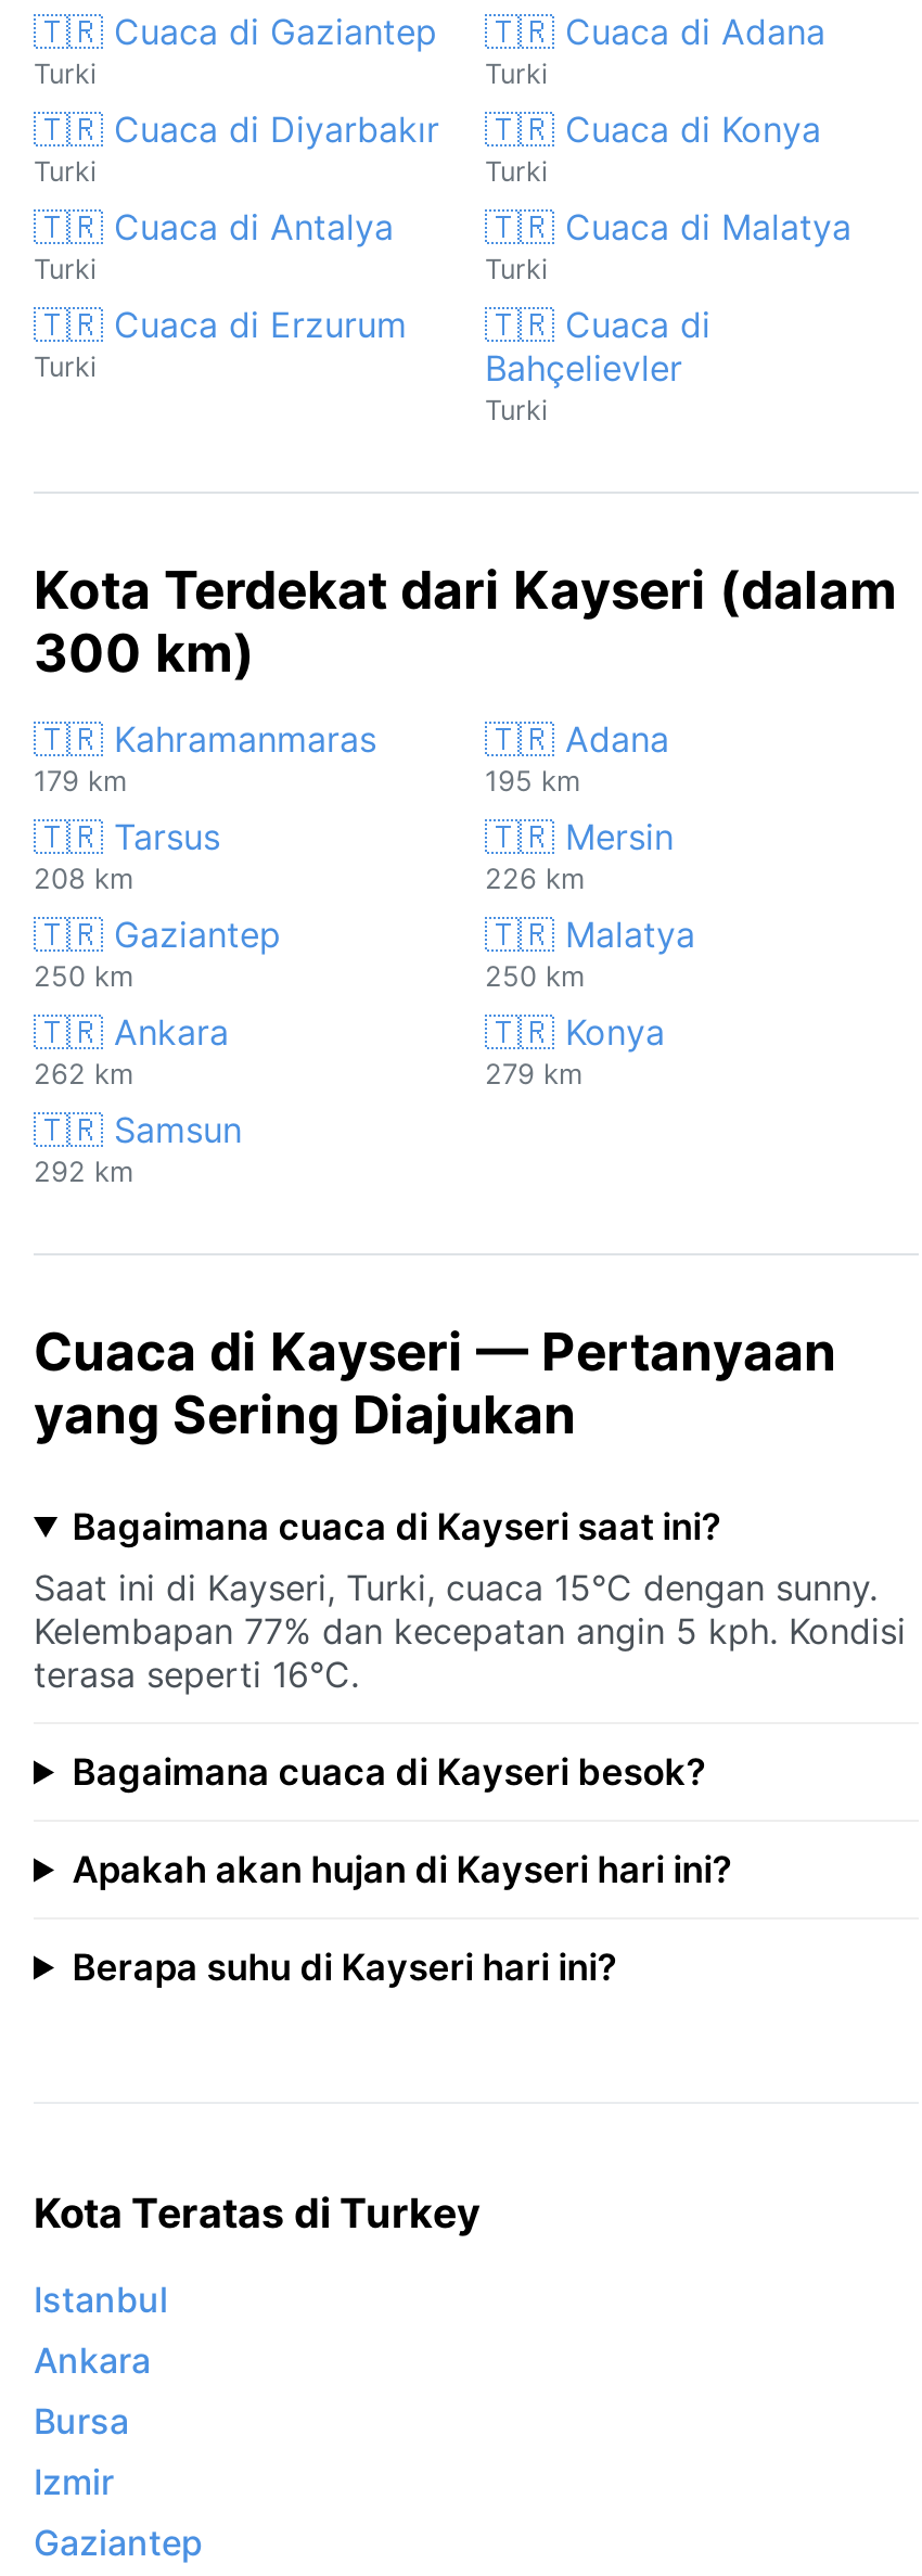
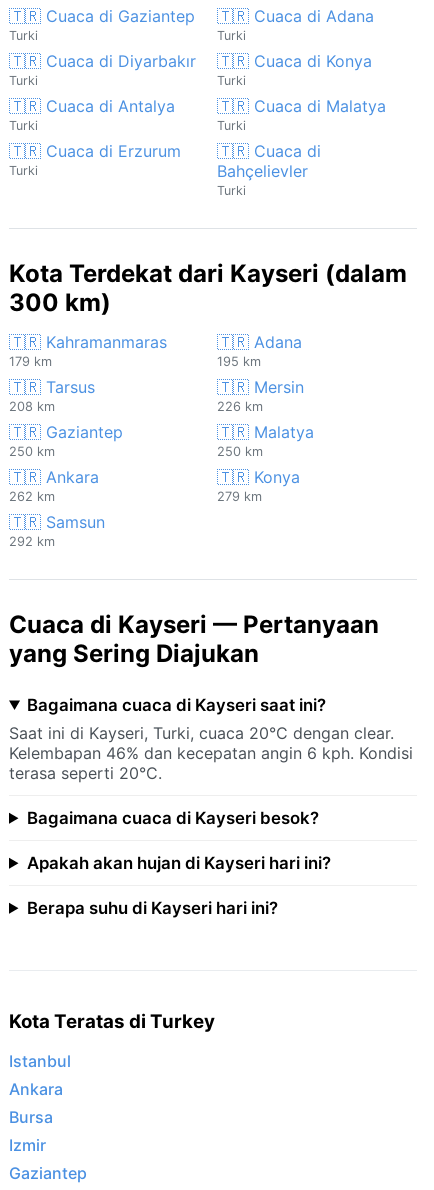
- Saat ini di Kayseri, Turki, cuaca 15°C dengan sunny.
+ Saat ini di Kayseri, Turki, cuaca 20°C dengan clear.

- Kelembapan 77% dan kecepatan angin 5 kph. Kondisi
+ Kelembapan 46% dan kecepatan angin 6 kph. Kondisi

- terasa seperti 16°C.
+ terasa seperti 20°C.
